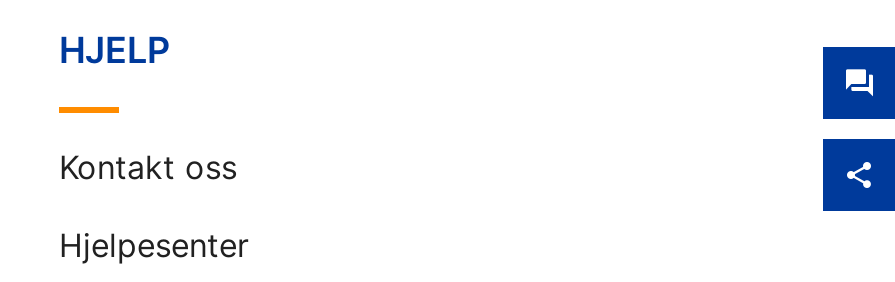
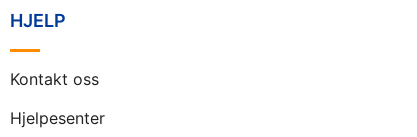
- [image]

- [image]
